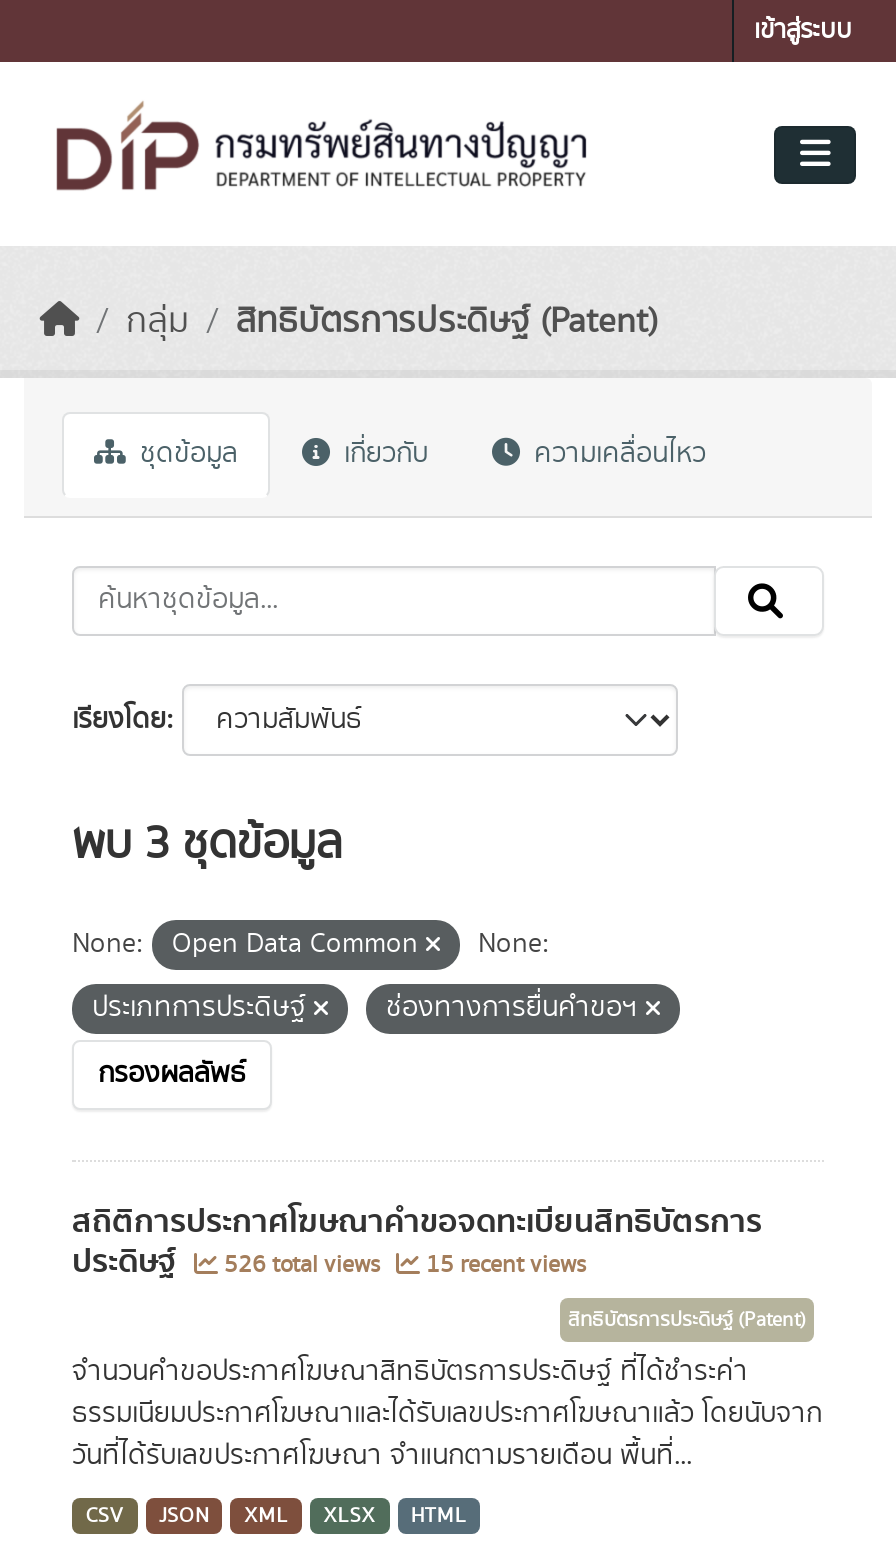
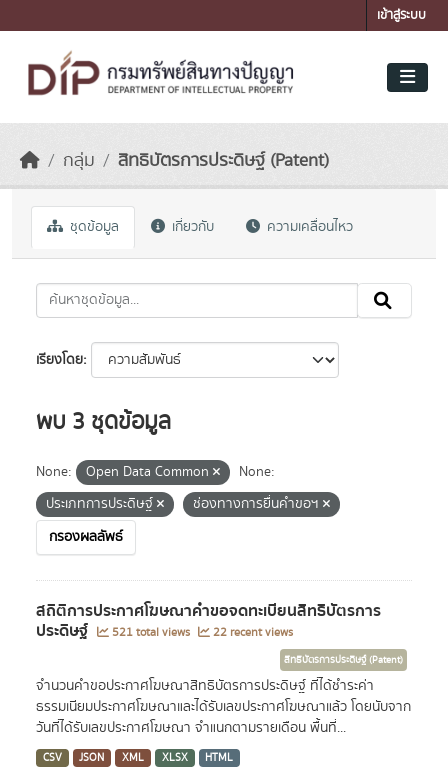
- 526 total views
+ 521 total views

- 15 recent views
+ 22 recent views
